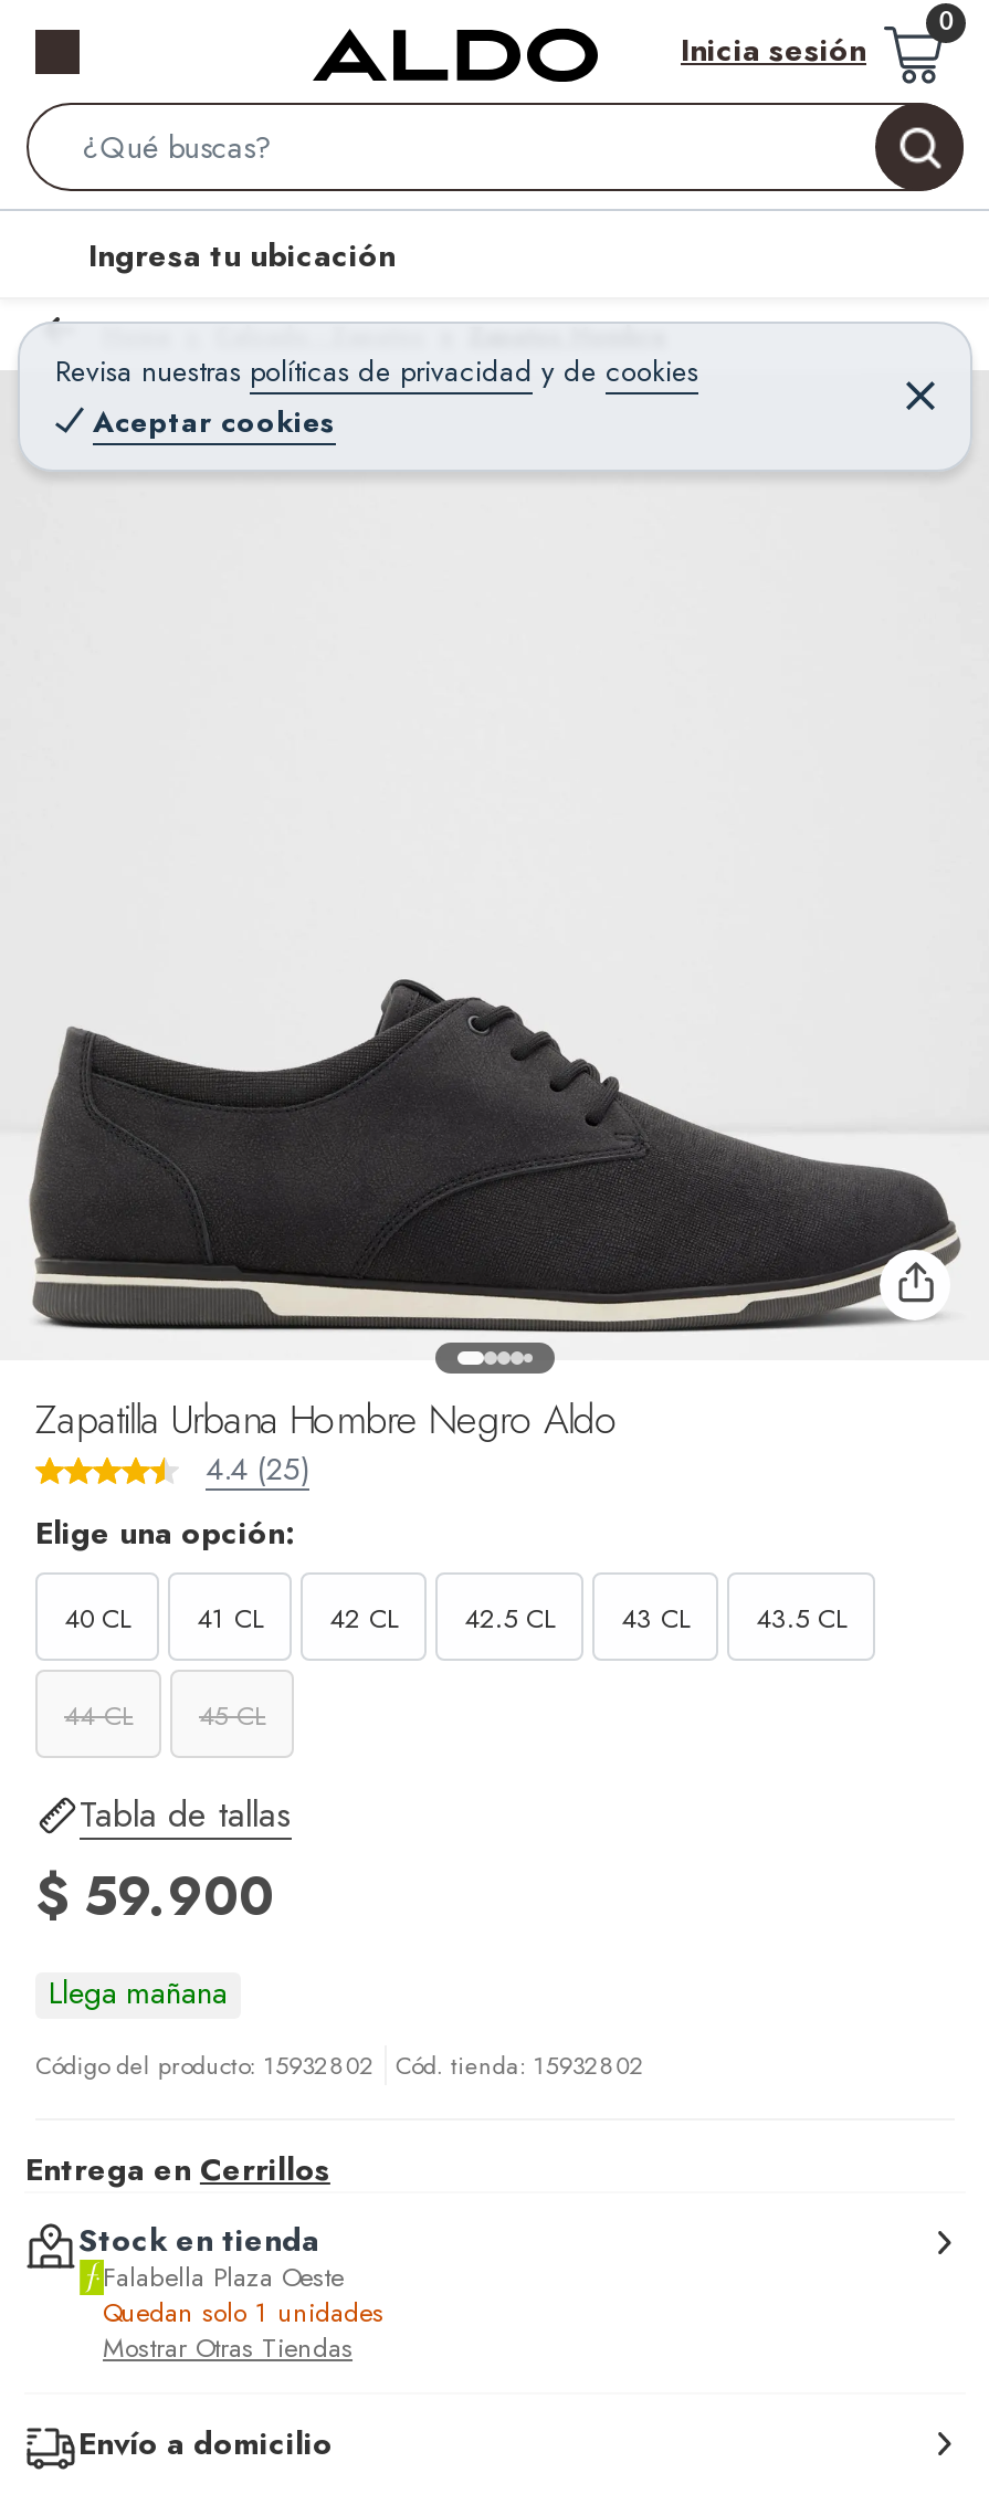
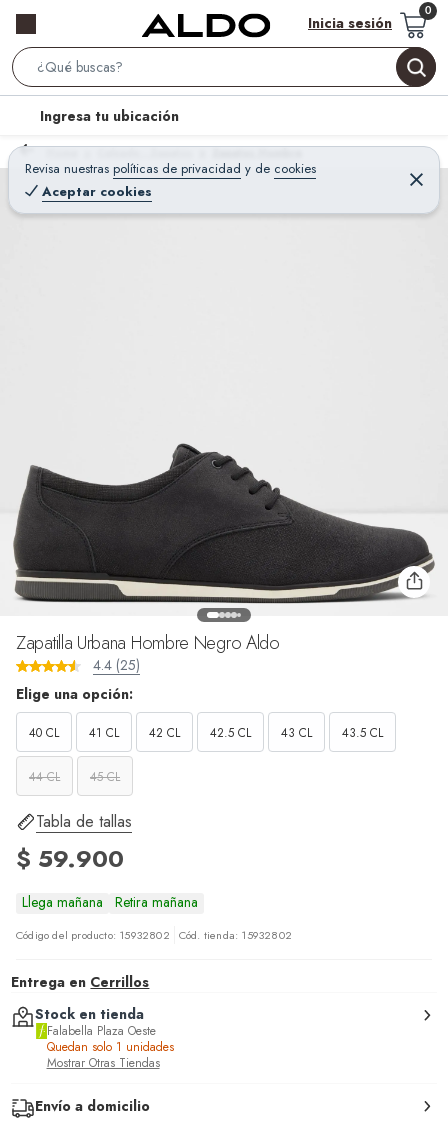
- Llega mañana
+ Llega mañana Retira mañana
